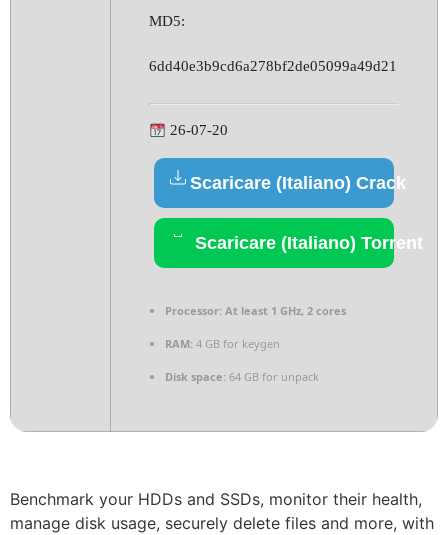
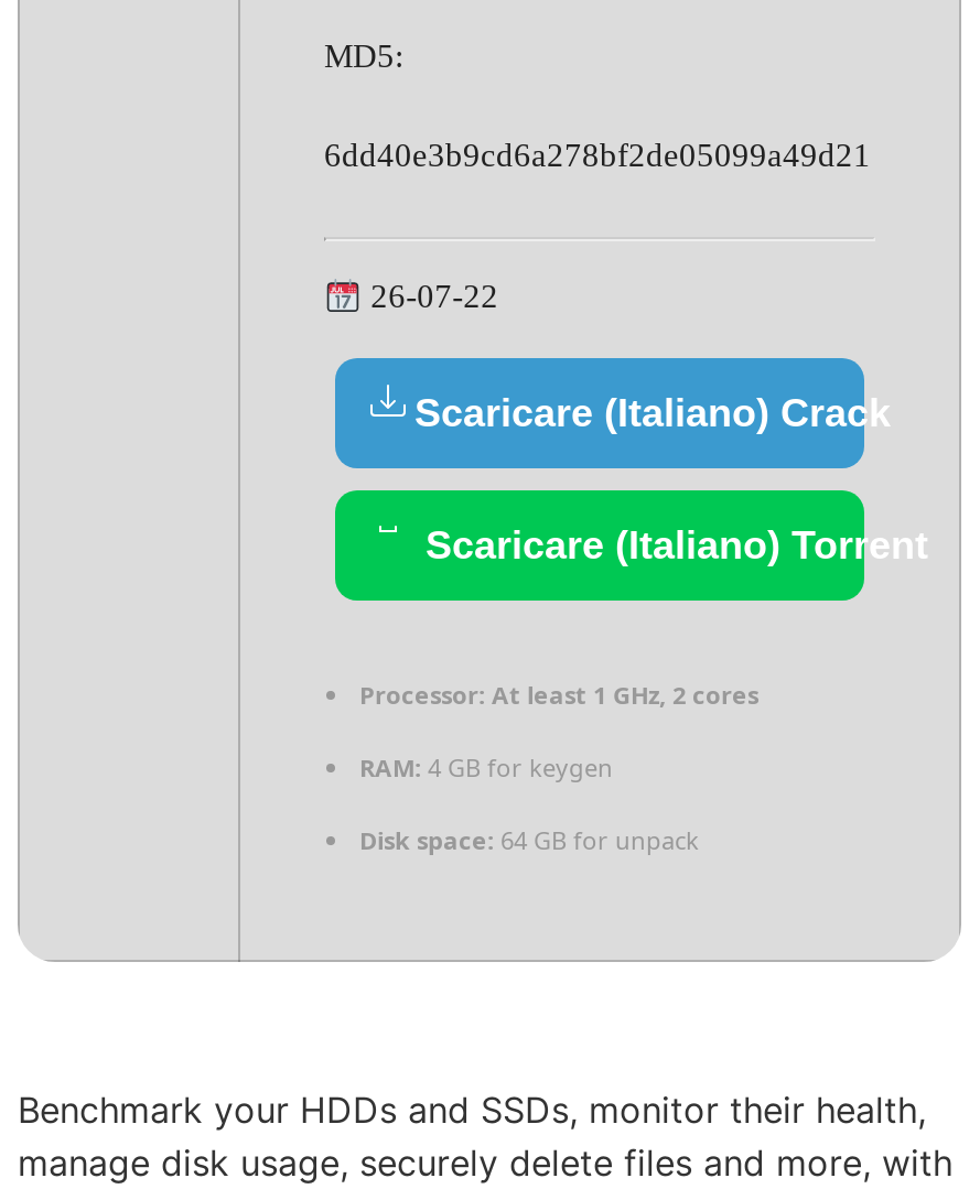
- 26-07-20
+ 26-07-22
